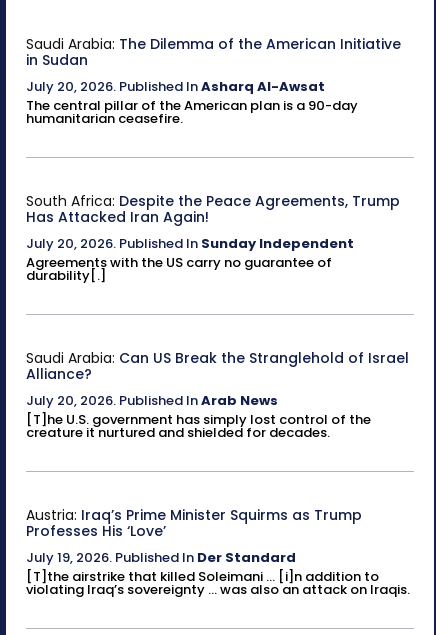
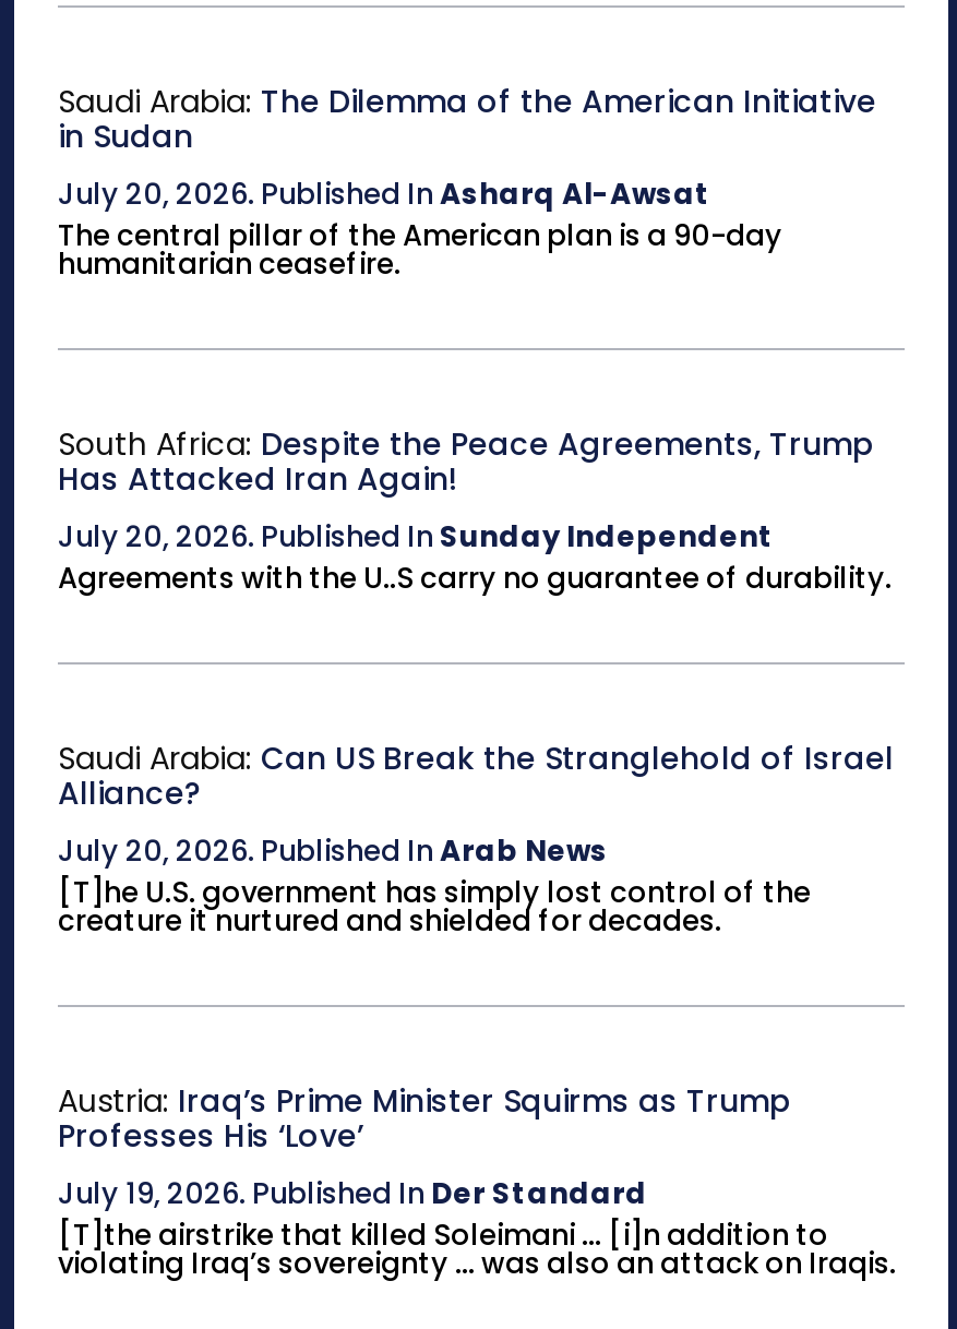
- Agreements with the US carry no guarantee of
- durability[.]
+ Agreements with the U..S carry no guarantee of durability.
